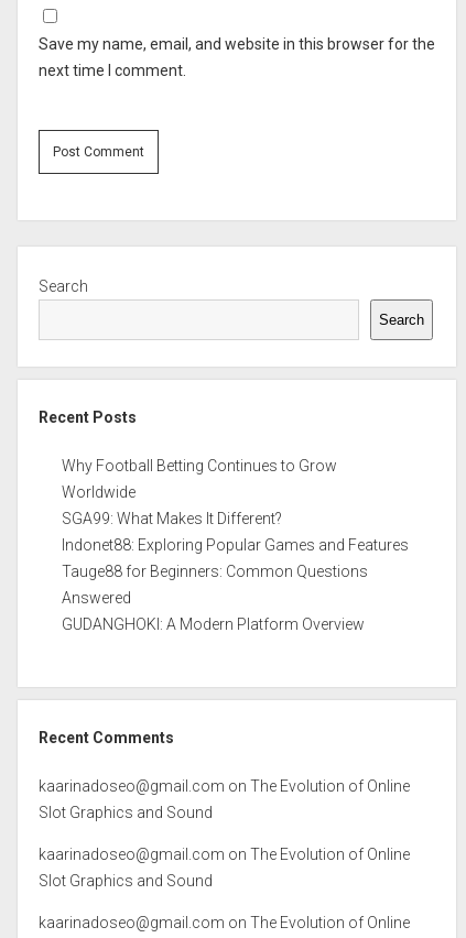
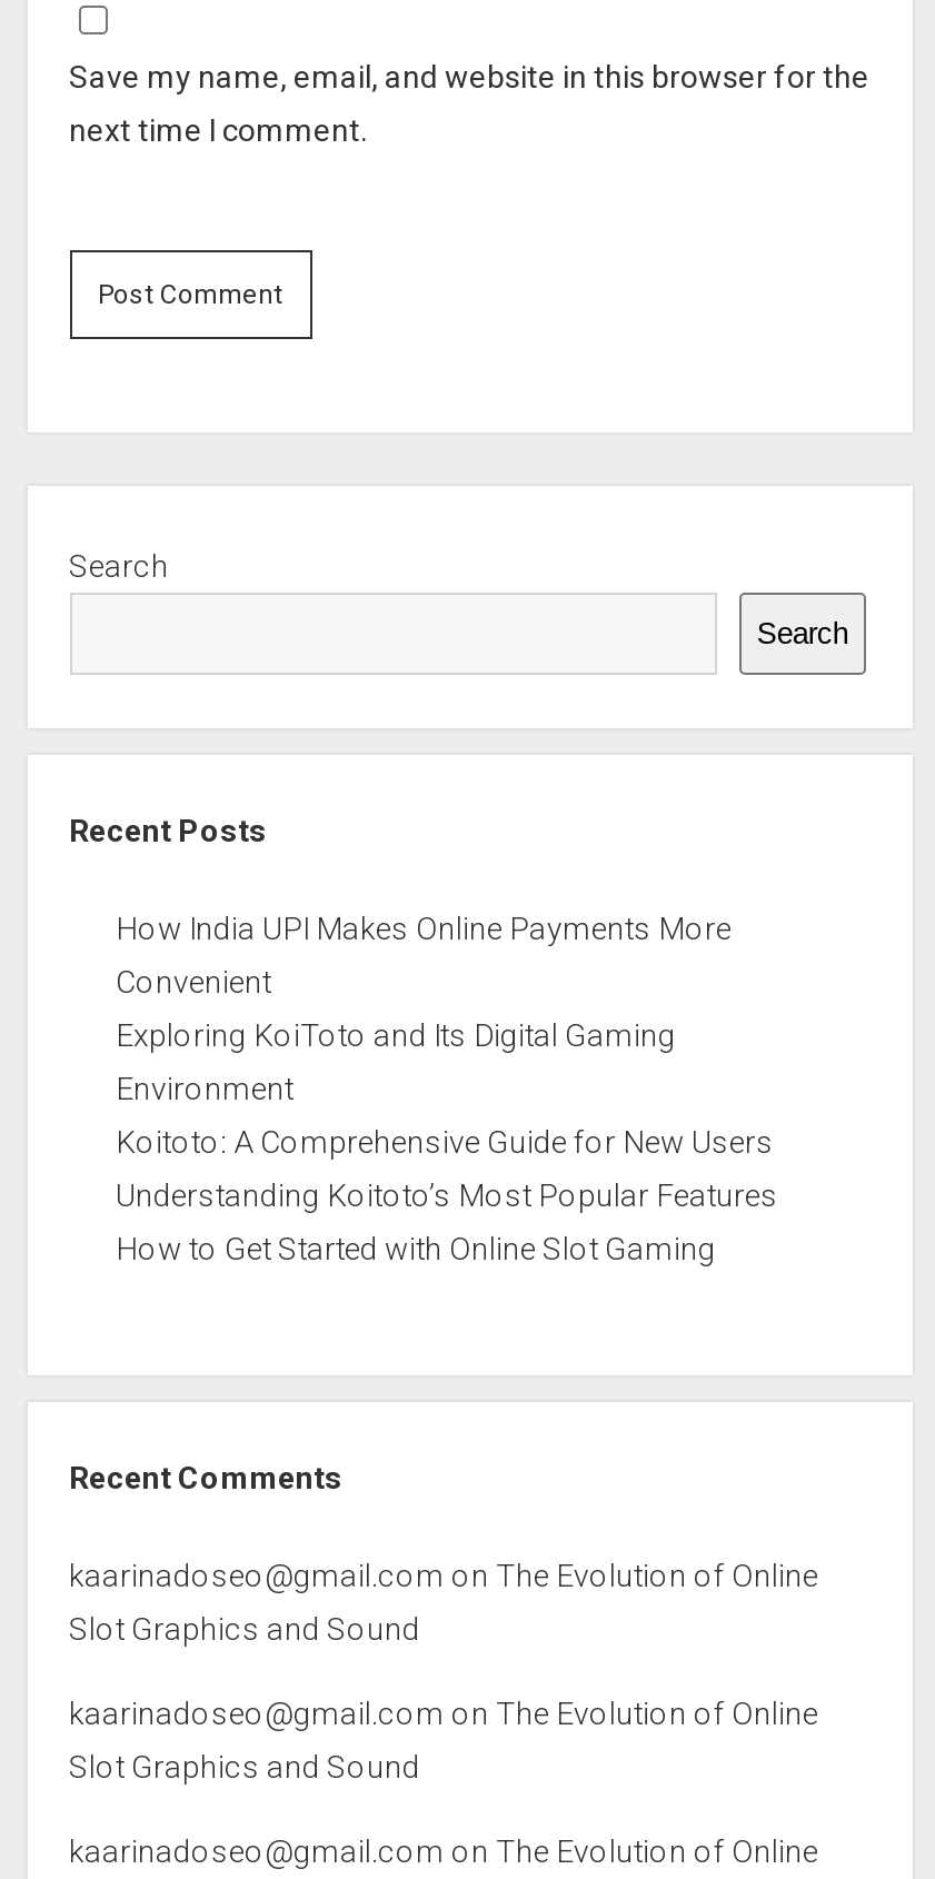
- Why Football Betting Continues to Grow
+ How India UPI Makes Online Payments More

- Worldwide
+ Convenient

- SGA99: What Makes It Different?
+ Exploring KoiToto and Its Digital Gaming

- Indonet88: Exploring Popular Games and Features
+ Environment

- Tauge88 for Beginners: Common Questions
+ Koitoto: A Comprehensive Guide for New Users

- Answered
+ Understanding Koitoto’s Most Popular Features

- GUDANGHOKI: A Modern Platform Overview
+ How to Get Started with Online Slot Gaming
